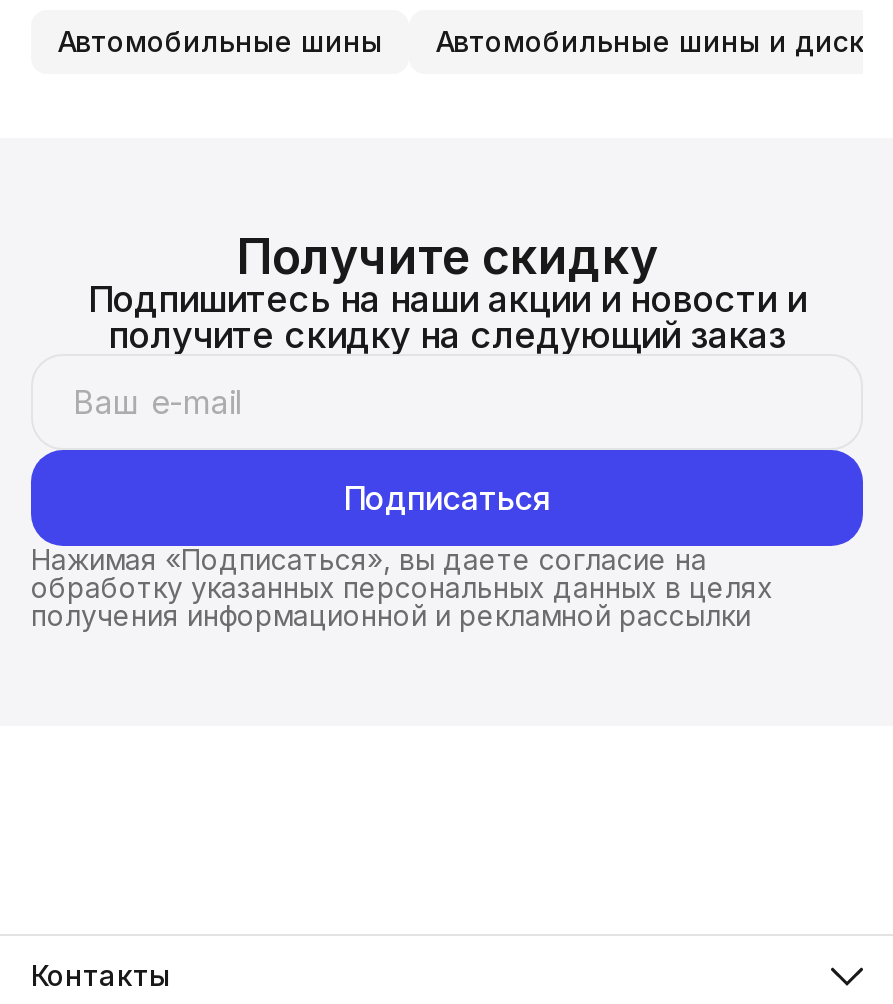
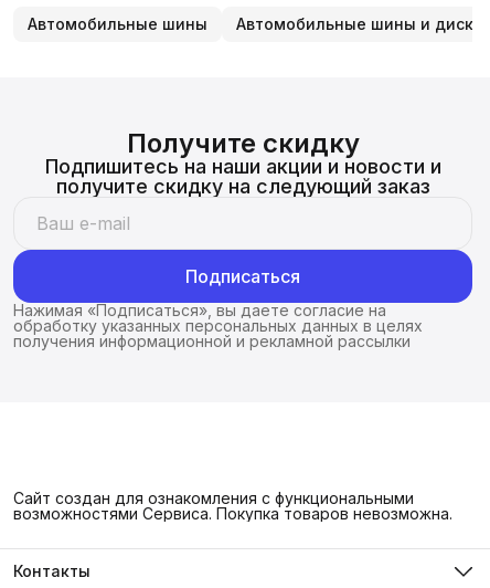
+ Сайт создан для ознакомления с функциональными
+ возможностями Сервиса. Покупка товаров невозможна.
